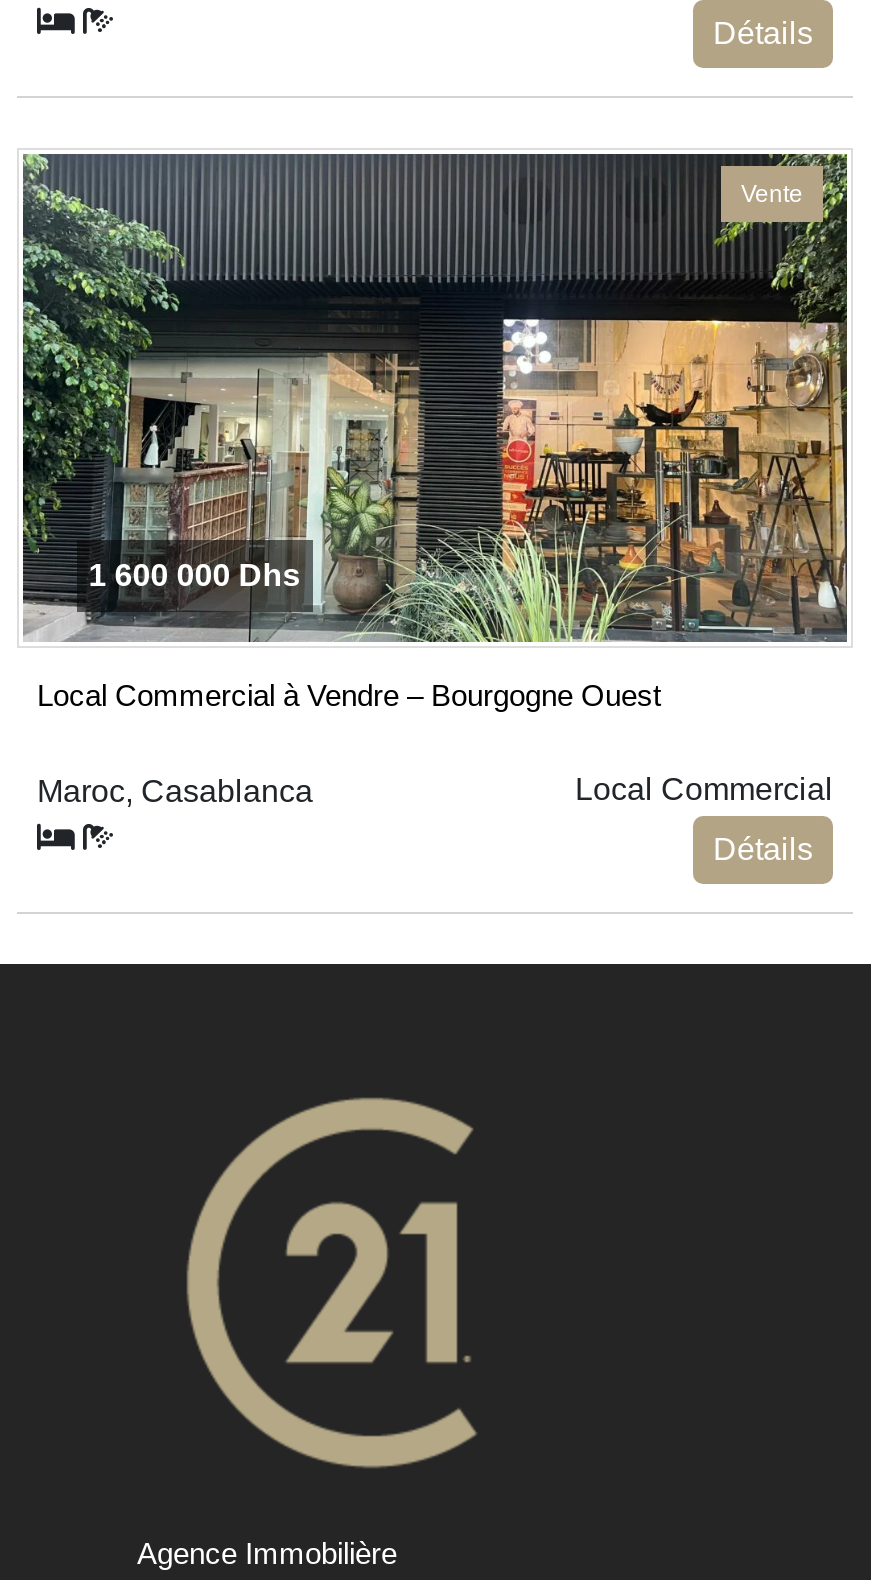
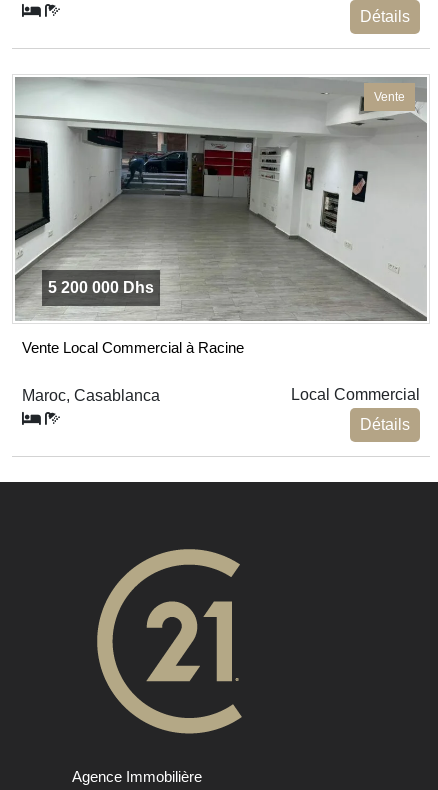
- [image]
- 1 600 000 Dhs
+ [image]
+ 5 200 000 Dhs

- Local Commercial à Vendre – Bourgogne Ouest
+ Vente Local Commercial à Racine
